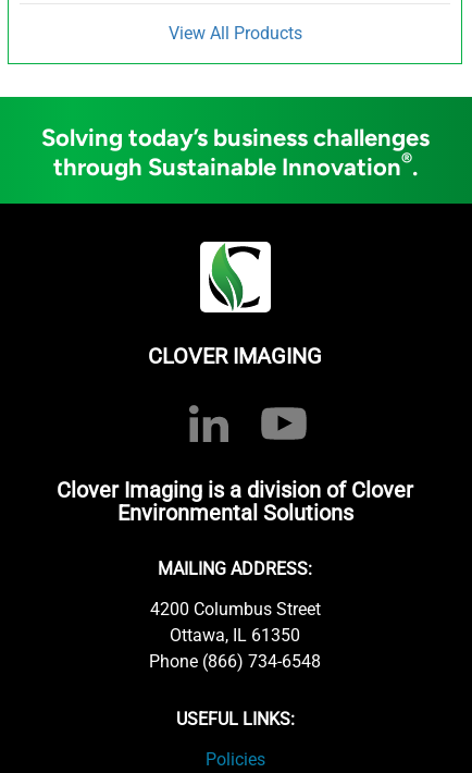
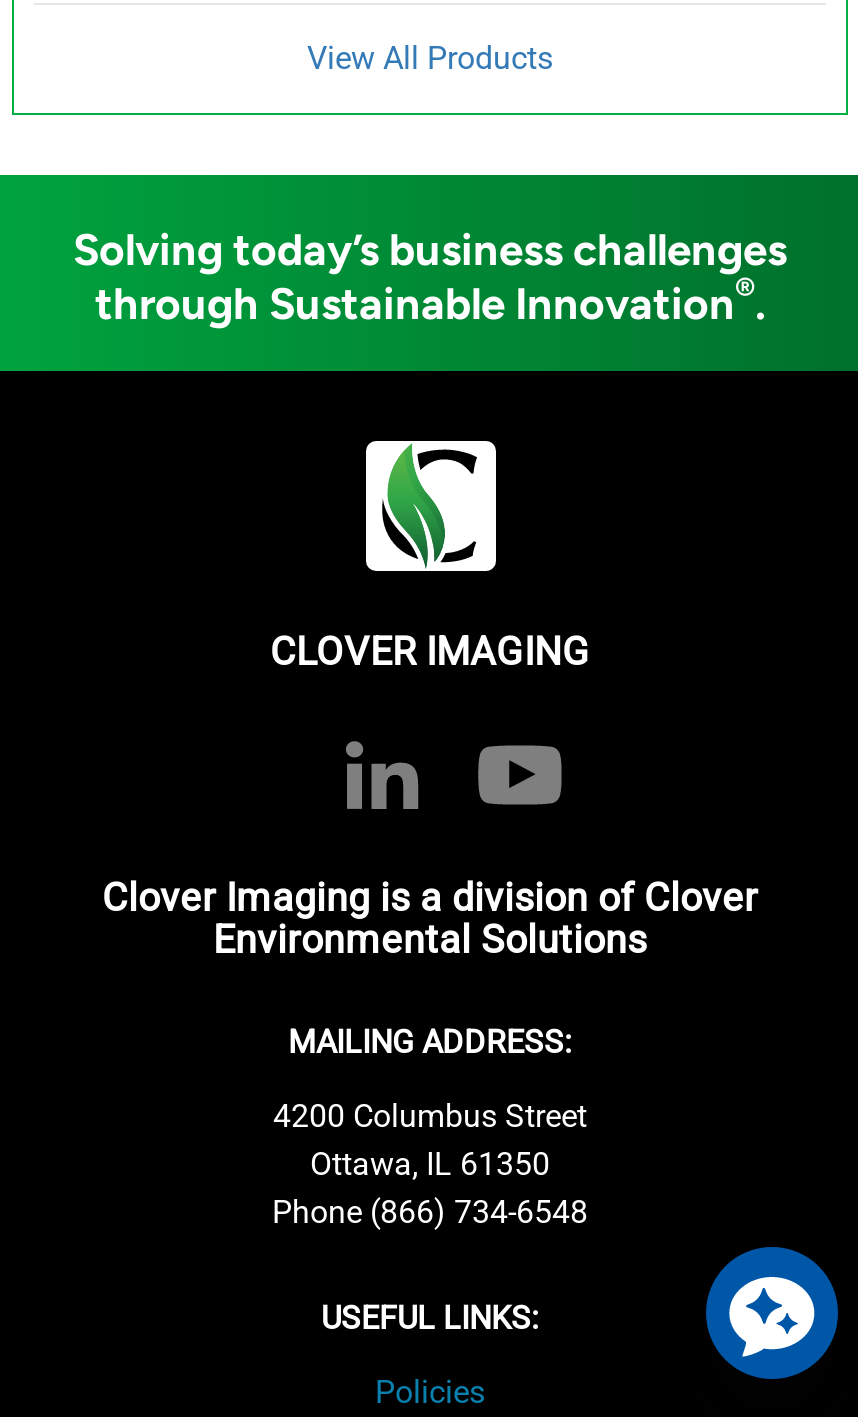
+ [image]
